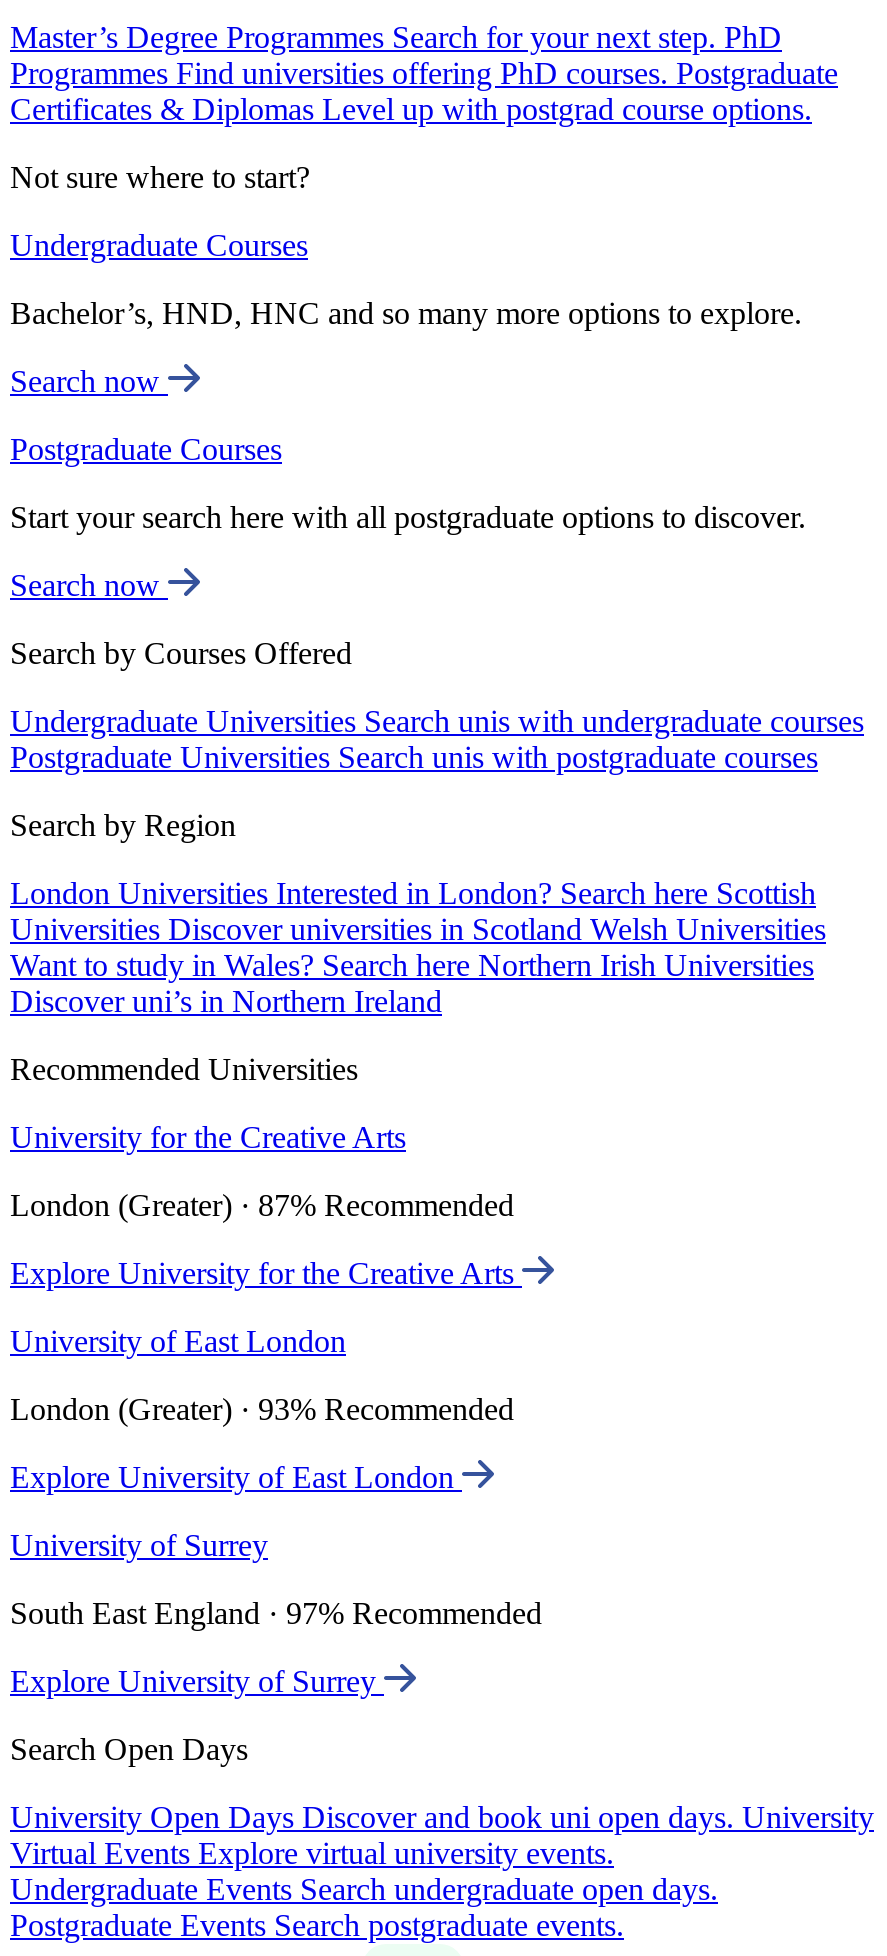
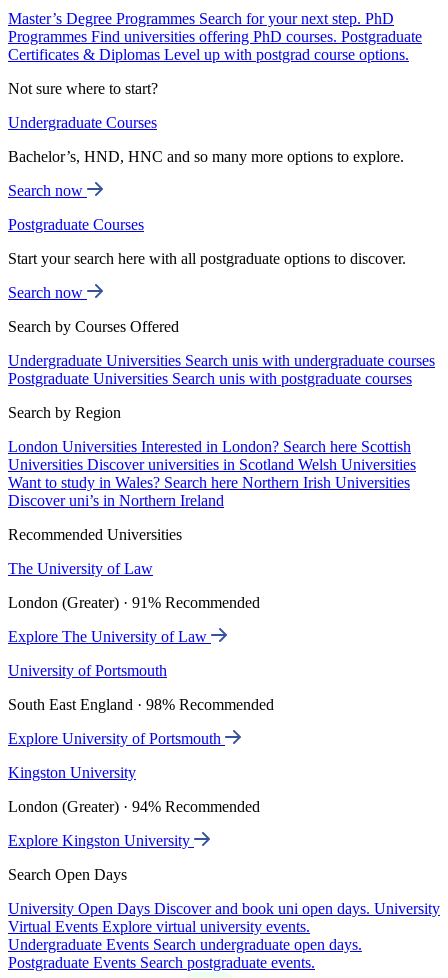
- University for the Creative Arts
+ The University of Law

- London (Greater) · 87% Recommended
+ London (Greater) · 91% Recommended

- Explore University for the Creative Arts
+ Explore The University of Law

- University of East London
+ University of Portsmouth

- London (Greater) · 93% Recommended
+ South East England · 98% Recommended

- Explore University of East London
+ Explore University of Portsmouth

- University of Surrey
+ Kingston University

- South East England · 97% Recommended
+ London (Greater) · 94% Recommended

- Explore University of Surrey
+ Explore Kingston University
